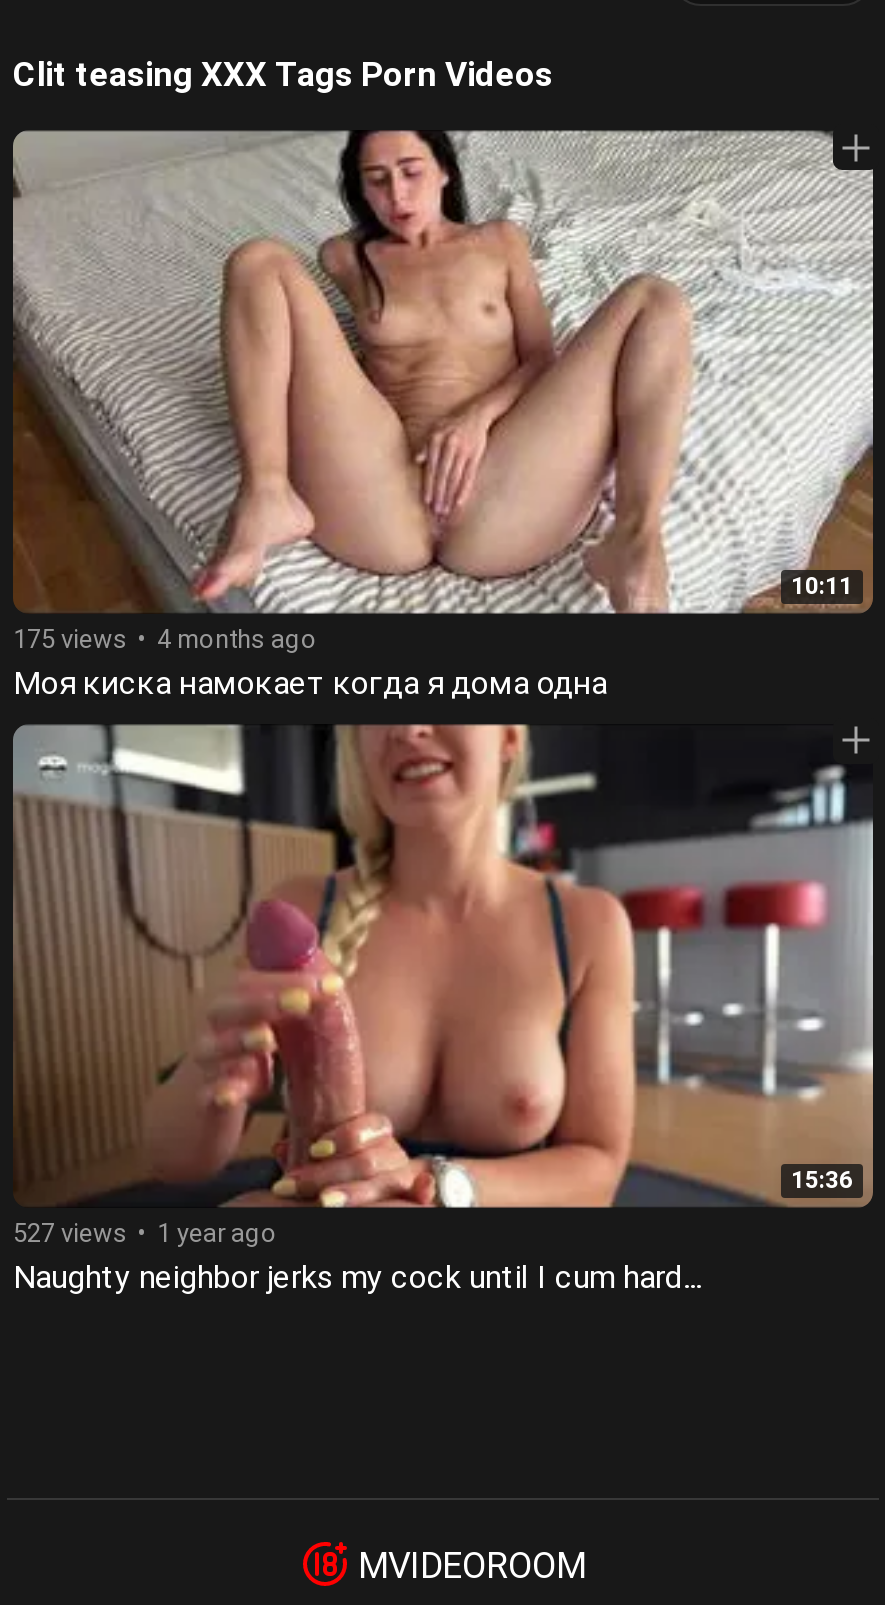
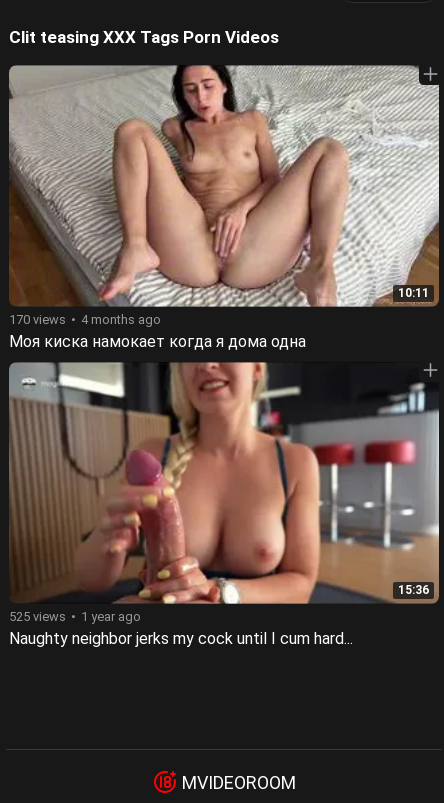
- 175 views 4 months ago
+ 170 views 4 months ago

- 527 views 1 year ago
+ 525 views 1 year ago
